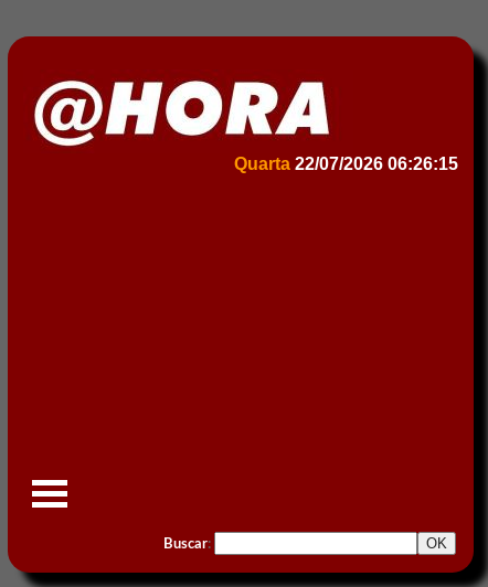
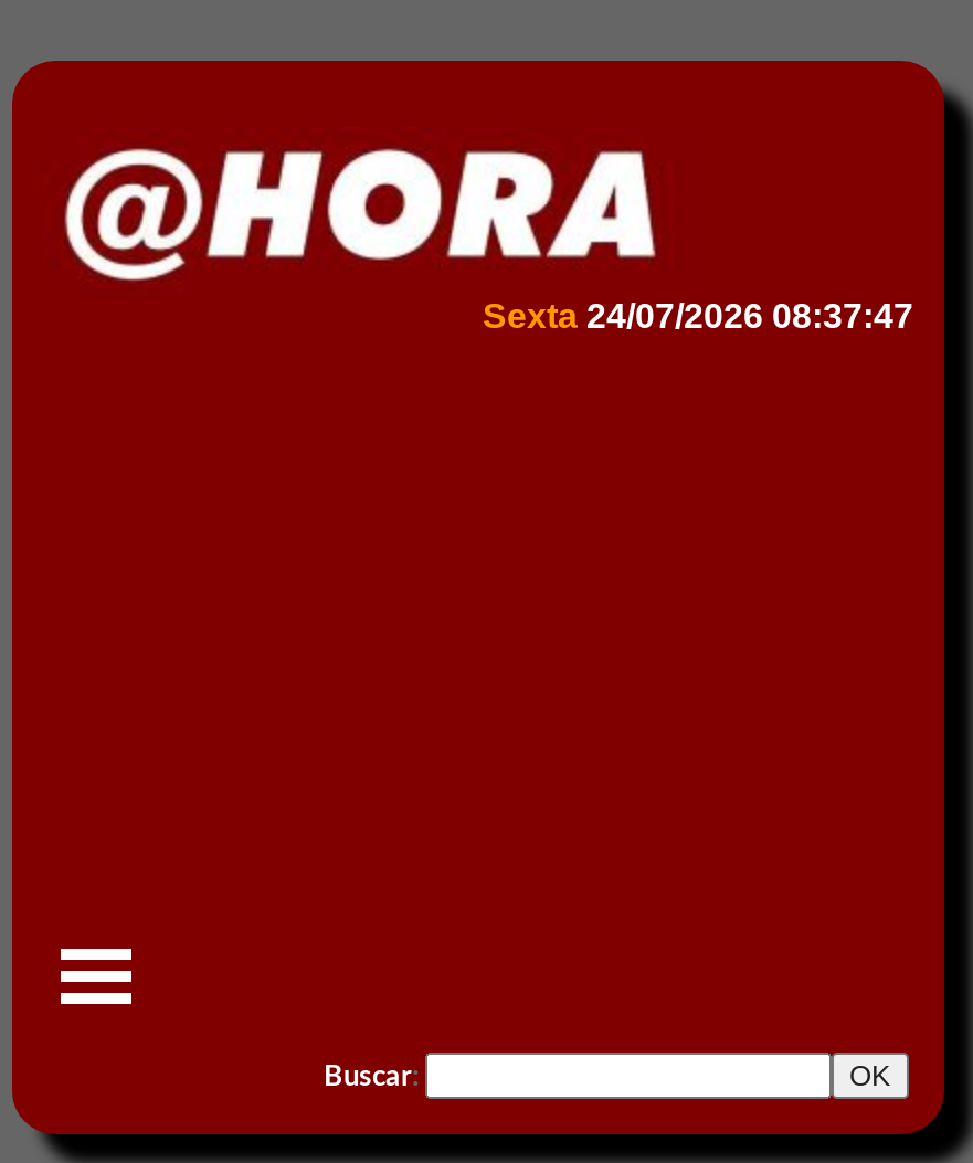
- Quarta 22/07/2026 06:26:15
+ Sexta 24/07/2026 08:37:47
